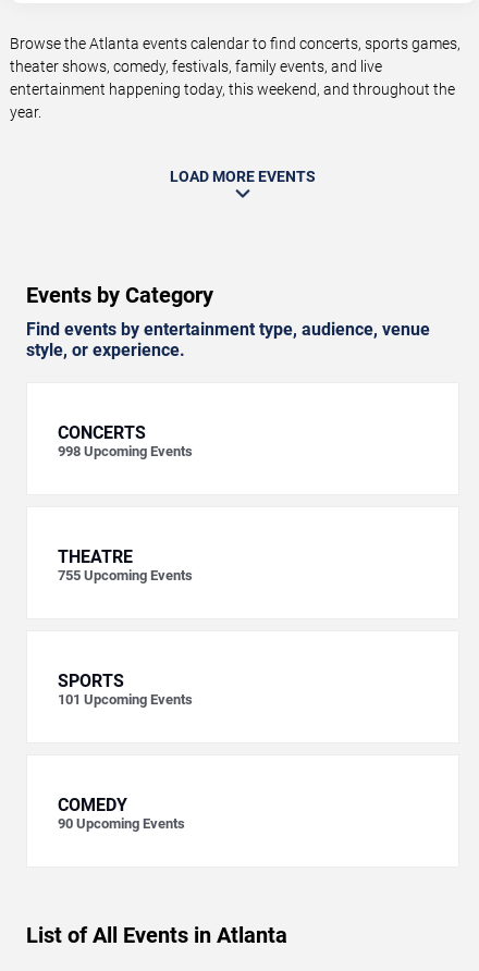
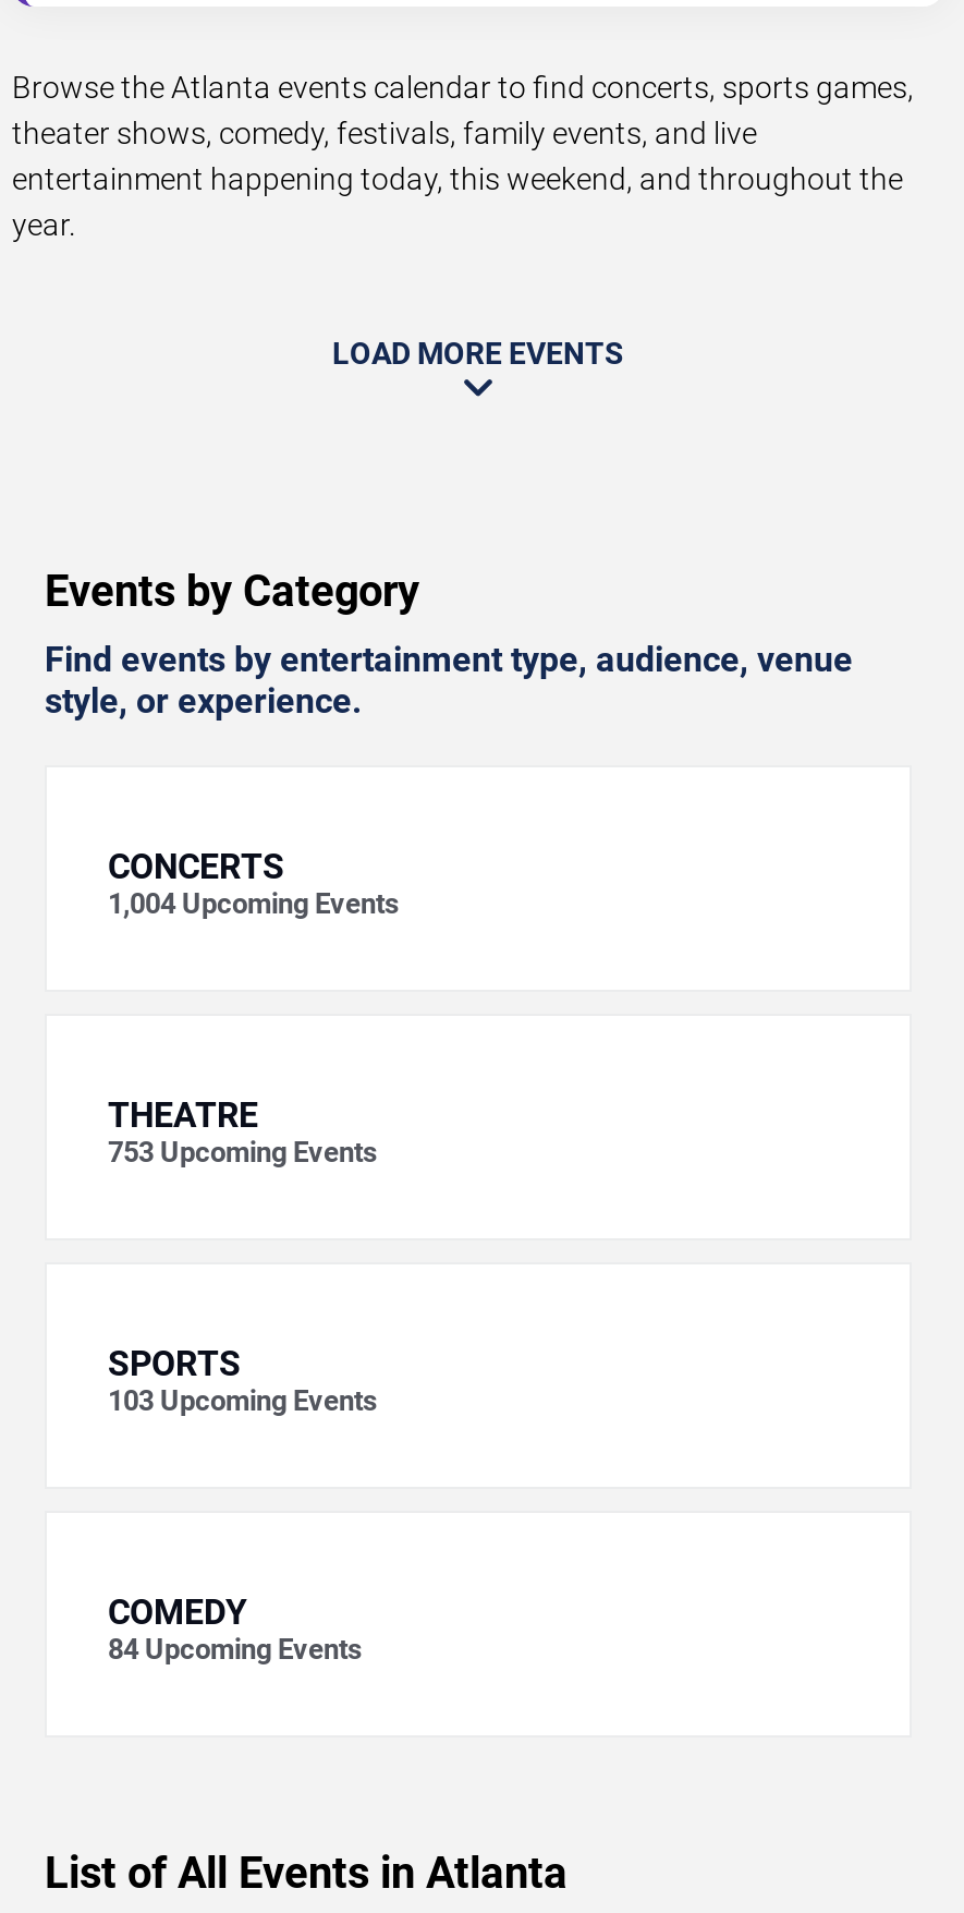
- 998 Upcoming Events
+ 1,004 Upcoming Events

- 755 Upcoming Events
+ 753 Upcoming Events

- 101 Upcoming Events
+ 103 Upcoming Events

- 90 Upcoming Events
+ 84 Upcoming Events
